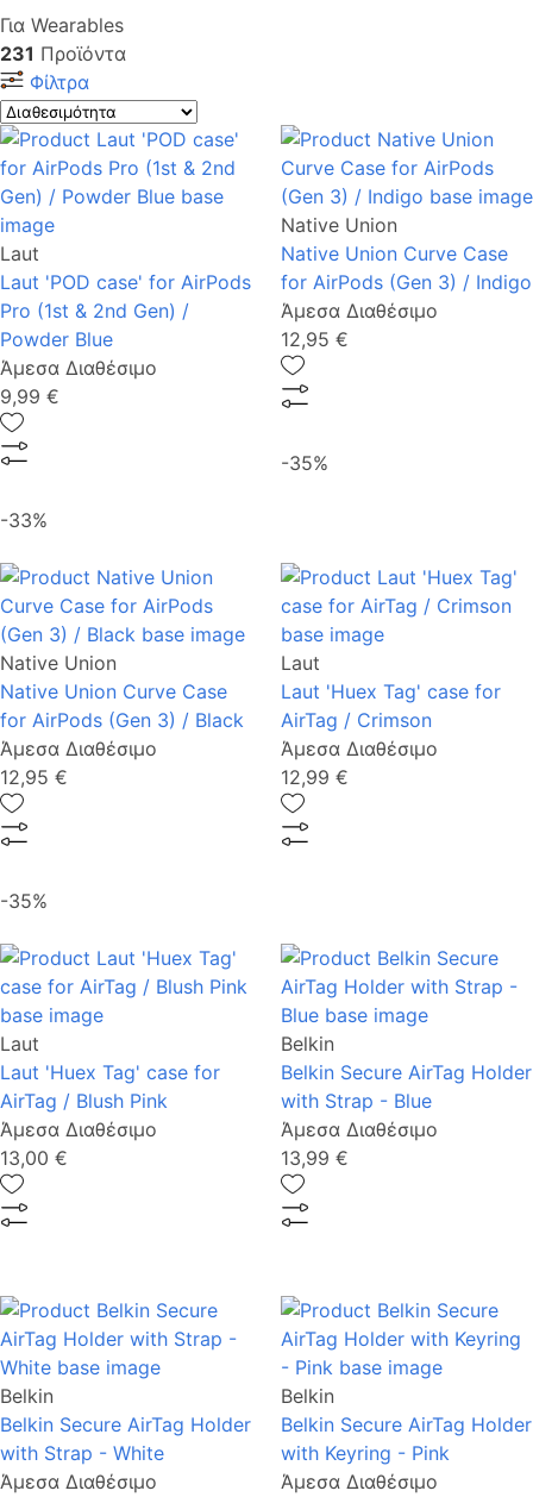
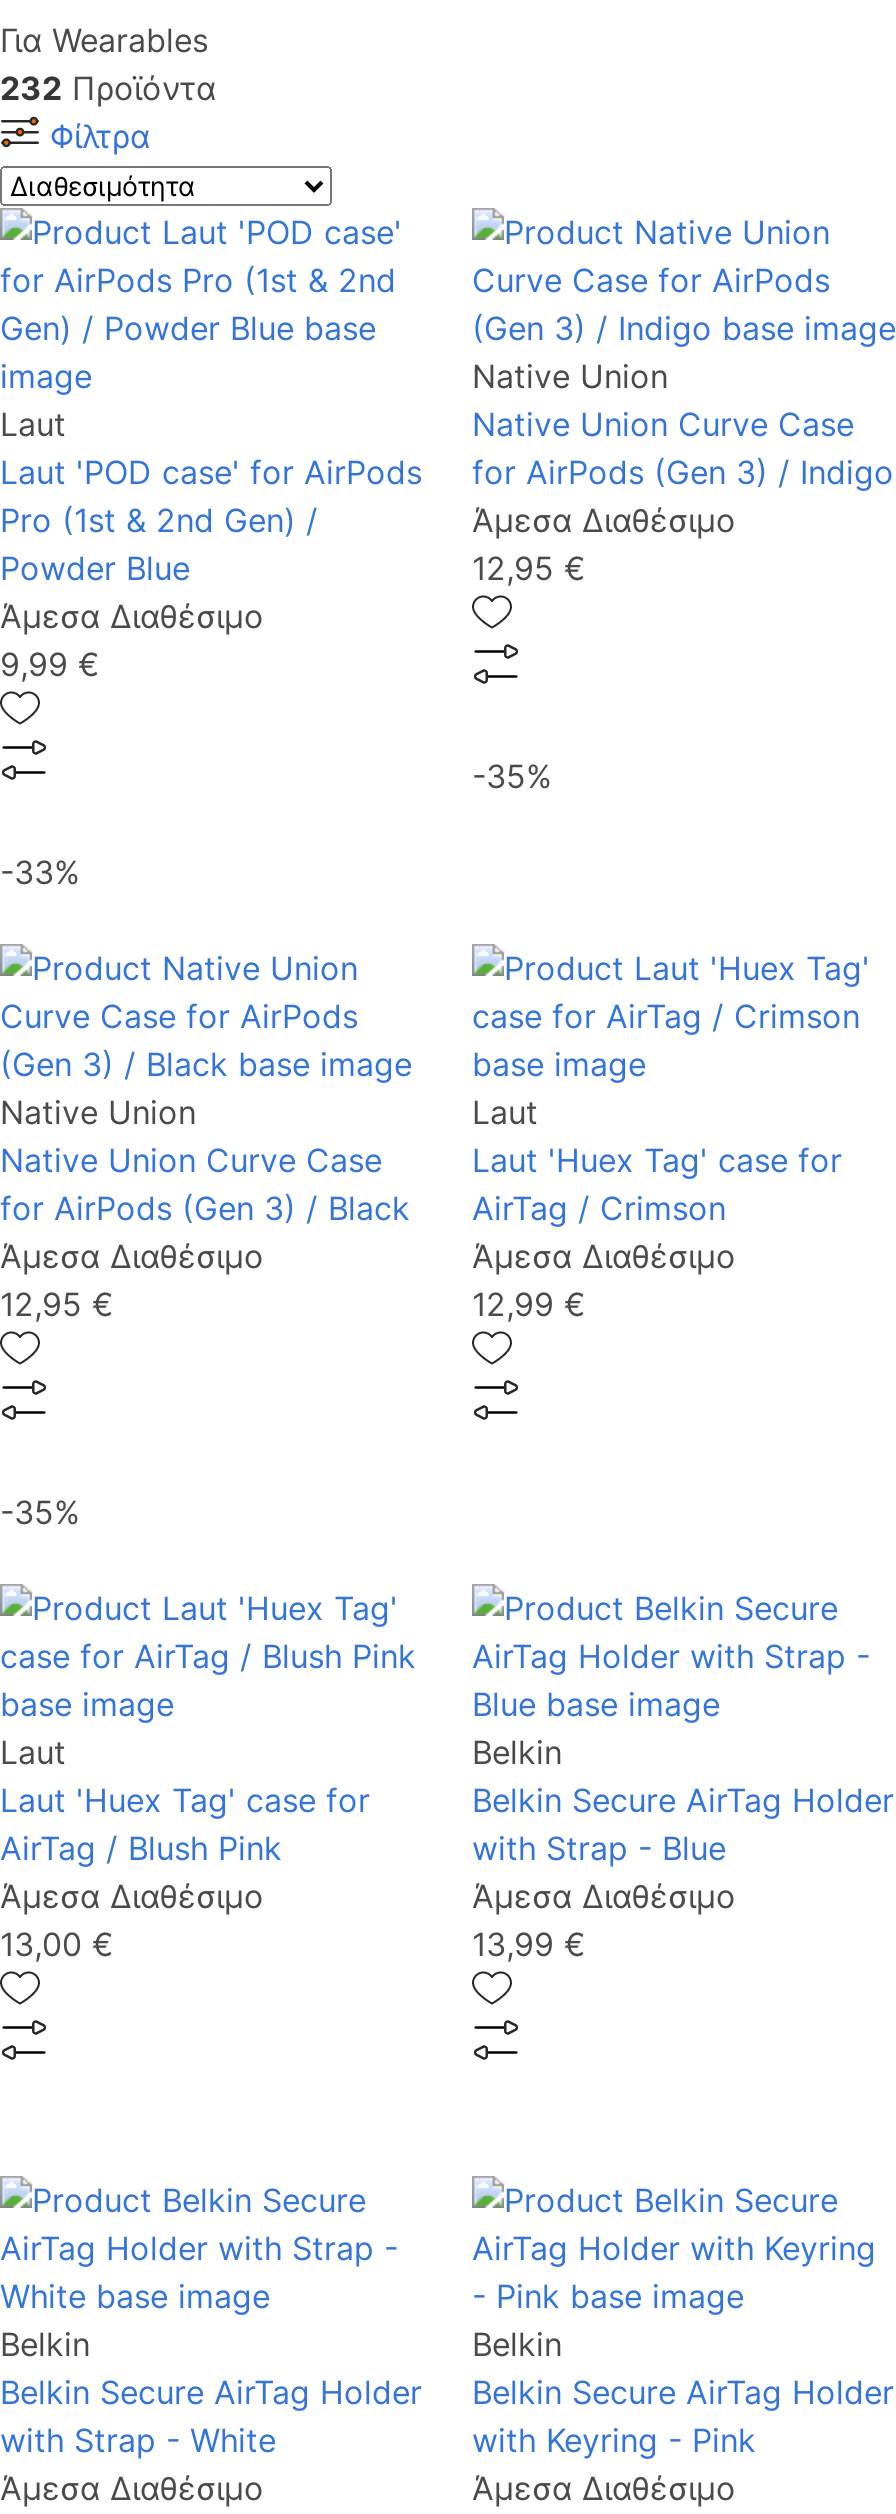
- 231 Προϊόντα
+ 232 Προϊόντα
